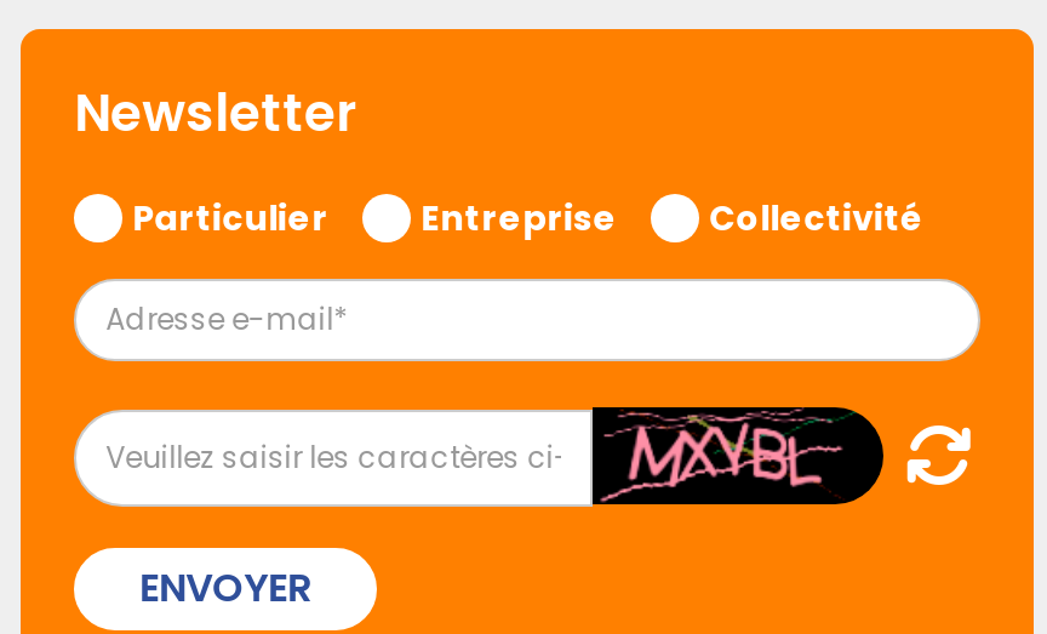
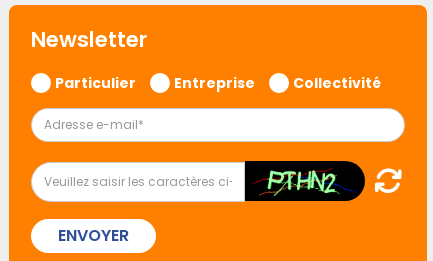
- [image]
+ [image]
